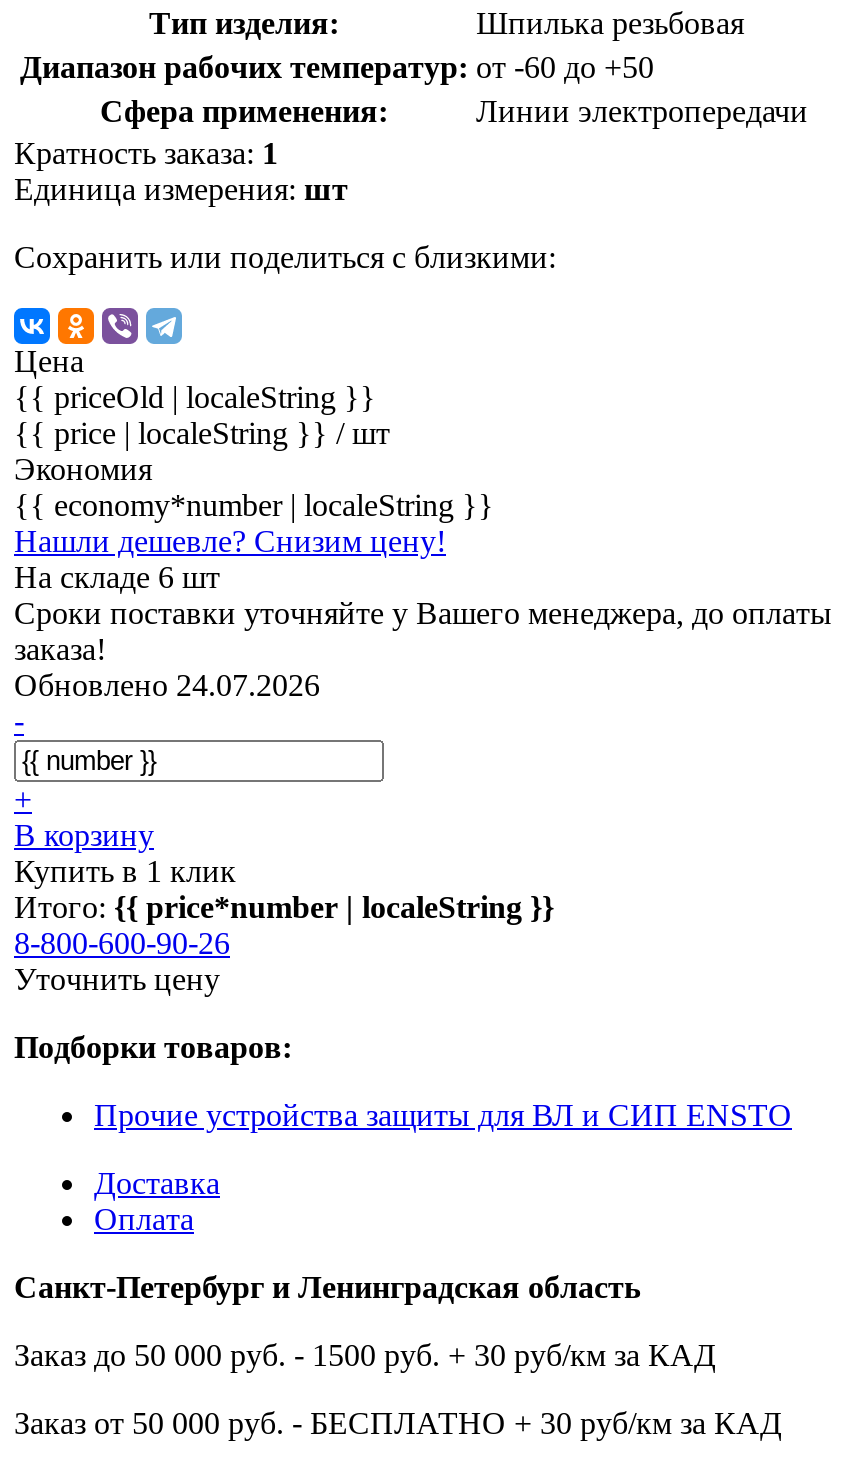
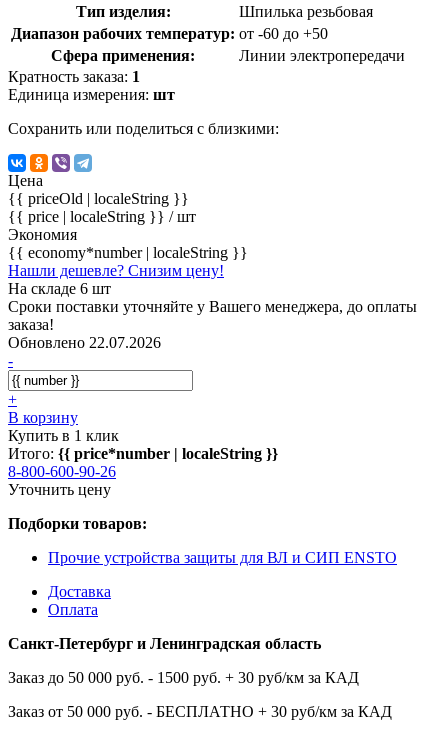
- Обновлено 24.07.2026
+ Обновлено 22.07.2026
